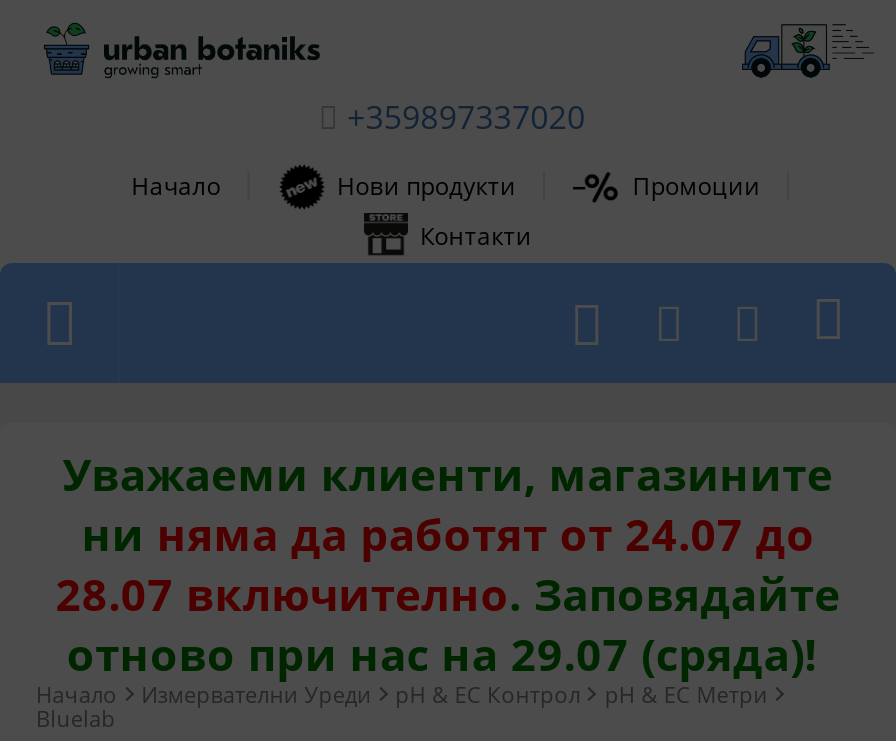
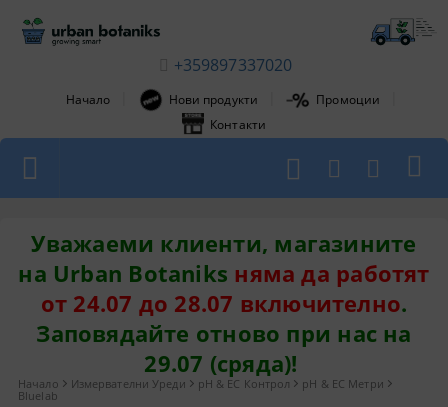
- ни няма да работят от 24.07 до
- 28.07 включително. Заповядайте
- отново при нас на 29.07 (сряда)!
+ на Urban Botaniks няма да работят
+ от 24.07 до 28.07 включително.
+ Заповядайте отново при нас на
+ 29.07 (сряда)!
